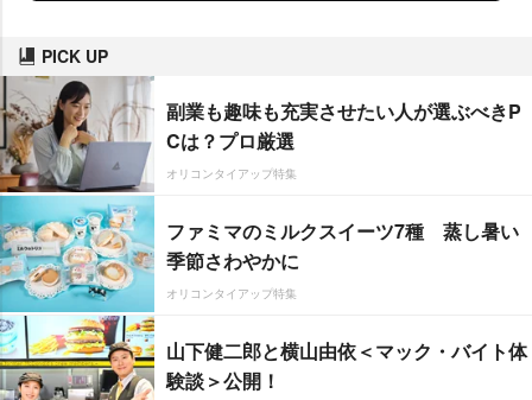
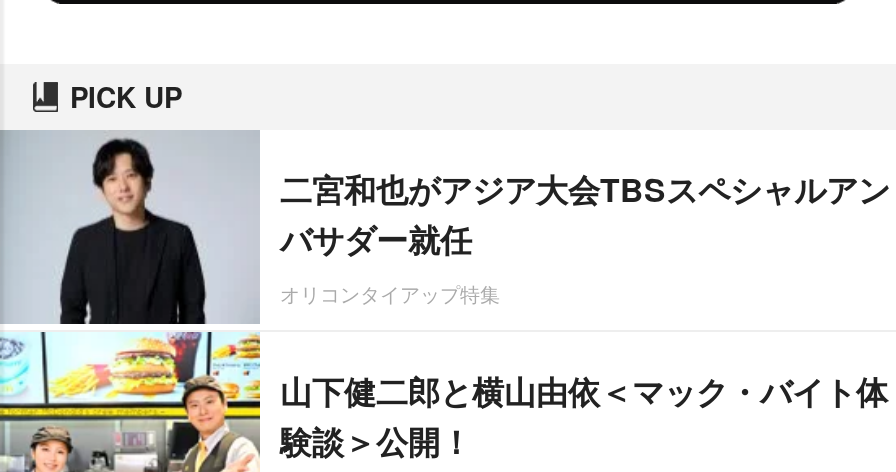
- [image]
- 副業も趣味も充実させたい人が選ぶべきP
- Cは？プロ厳選
- オリコンタイアップ特集
- ファミマのミルクスイーツ7種 蒸し暑い
- 季節さわやかに
+ [image]
+ 二宮和也がアジア大会TBSスペシャルアン
+ バサダー就任
